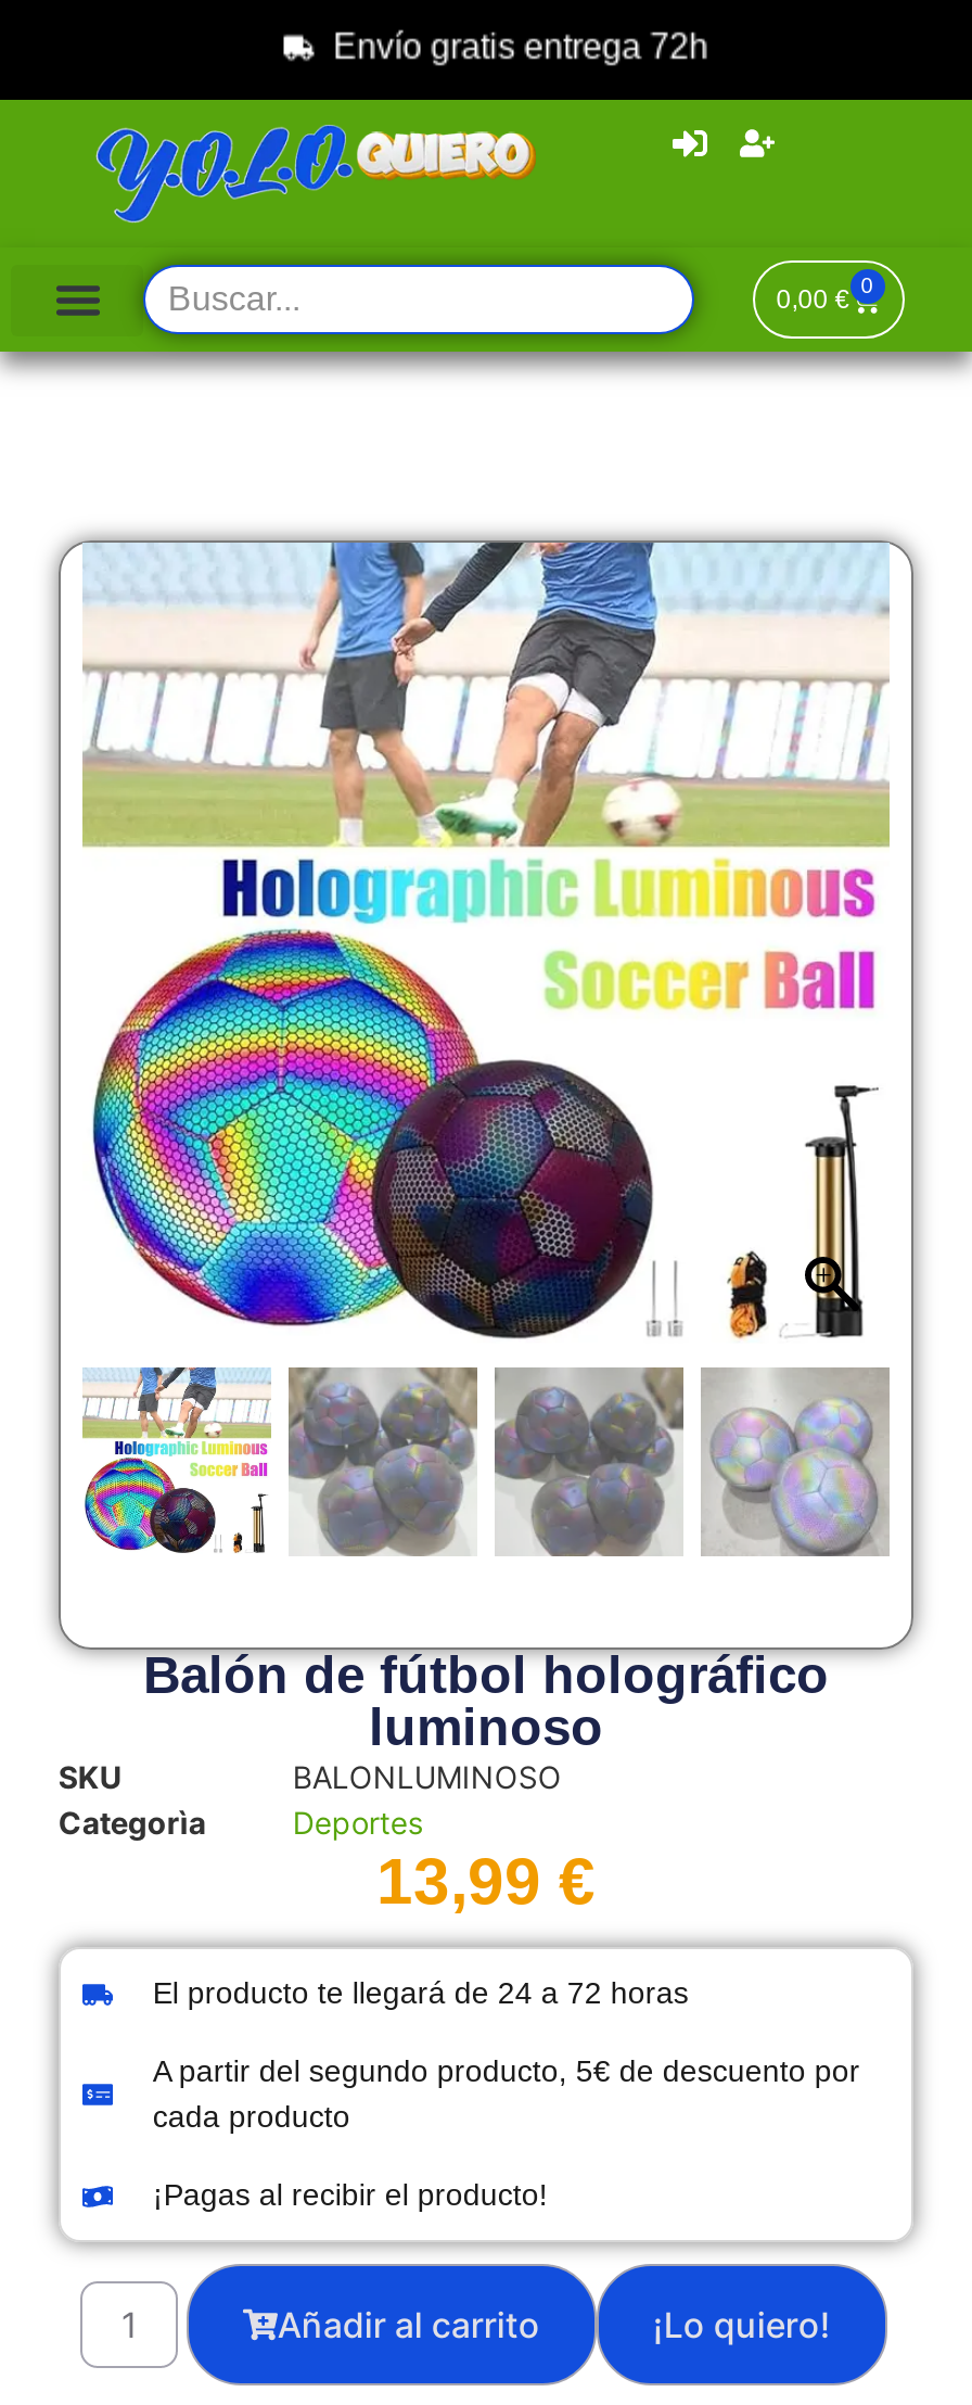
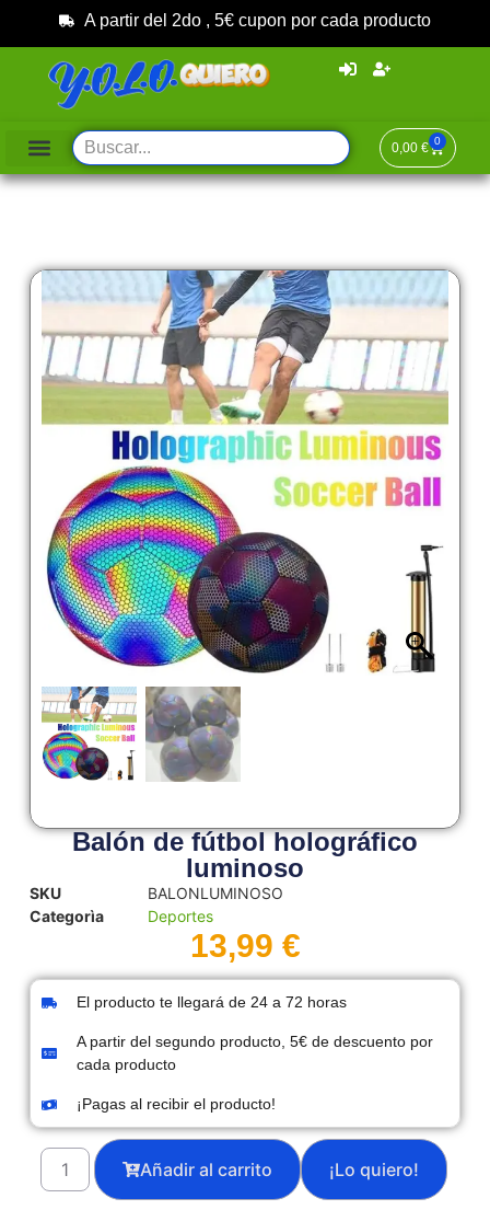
- Envío gratis entrega 72h
+ A partir del 2do , 5€ cupon por cada producto

- [image]

- [image]
